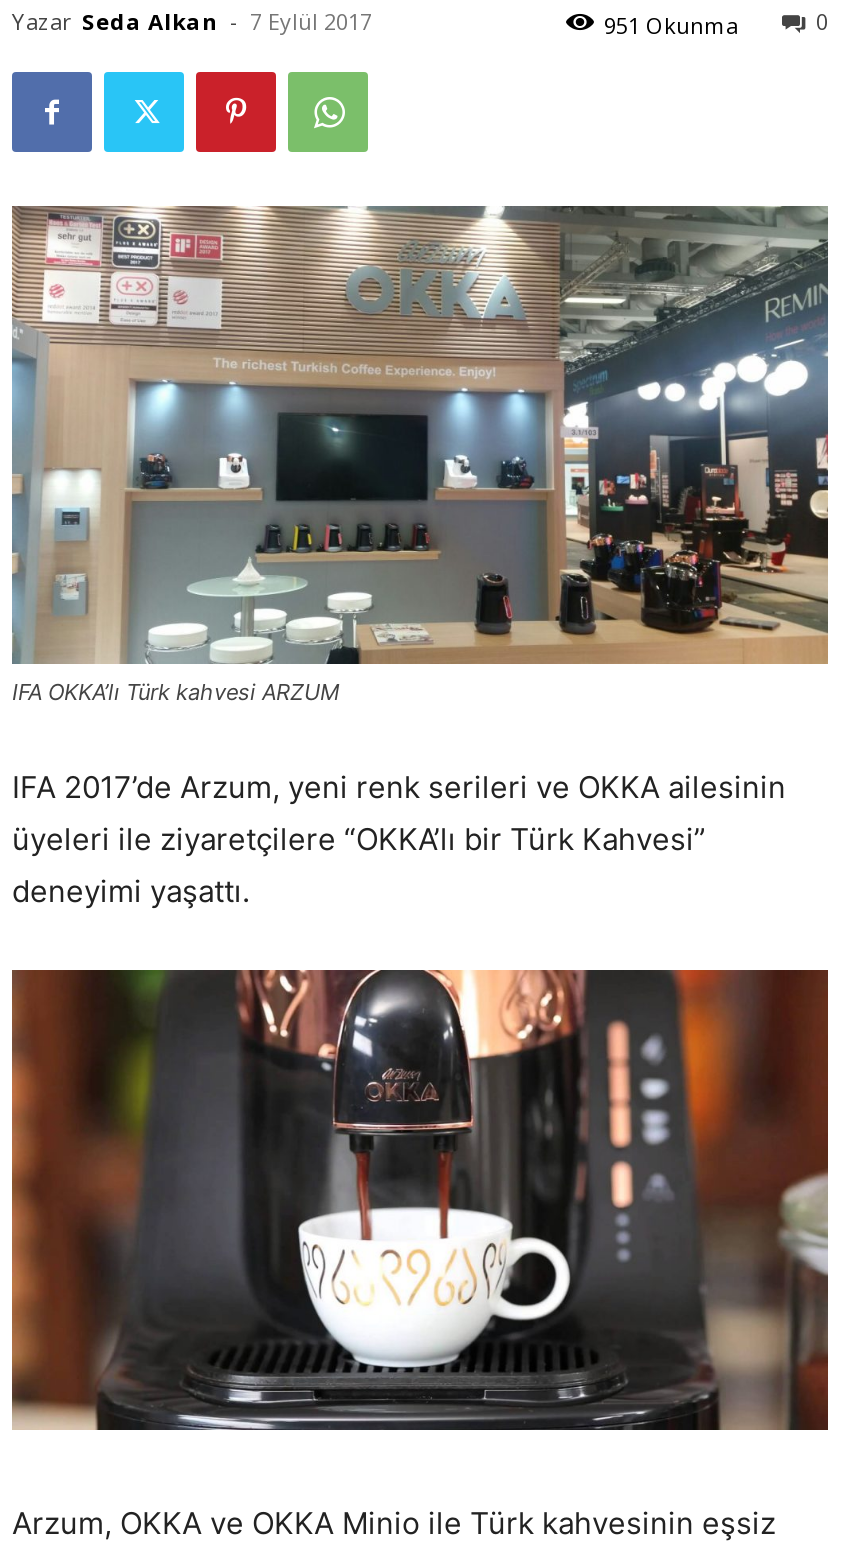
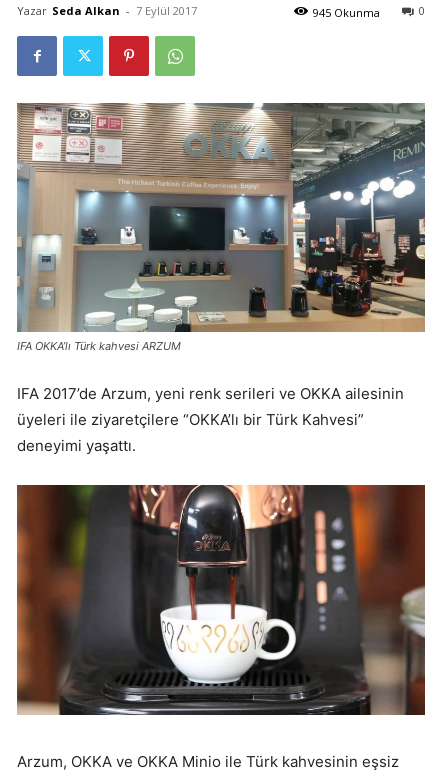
- 951 Okunma
+ 945 Okunma
